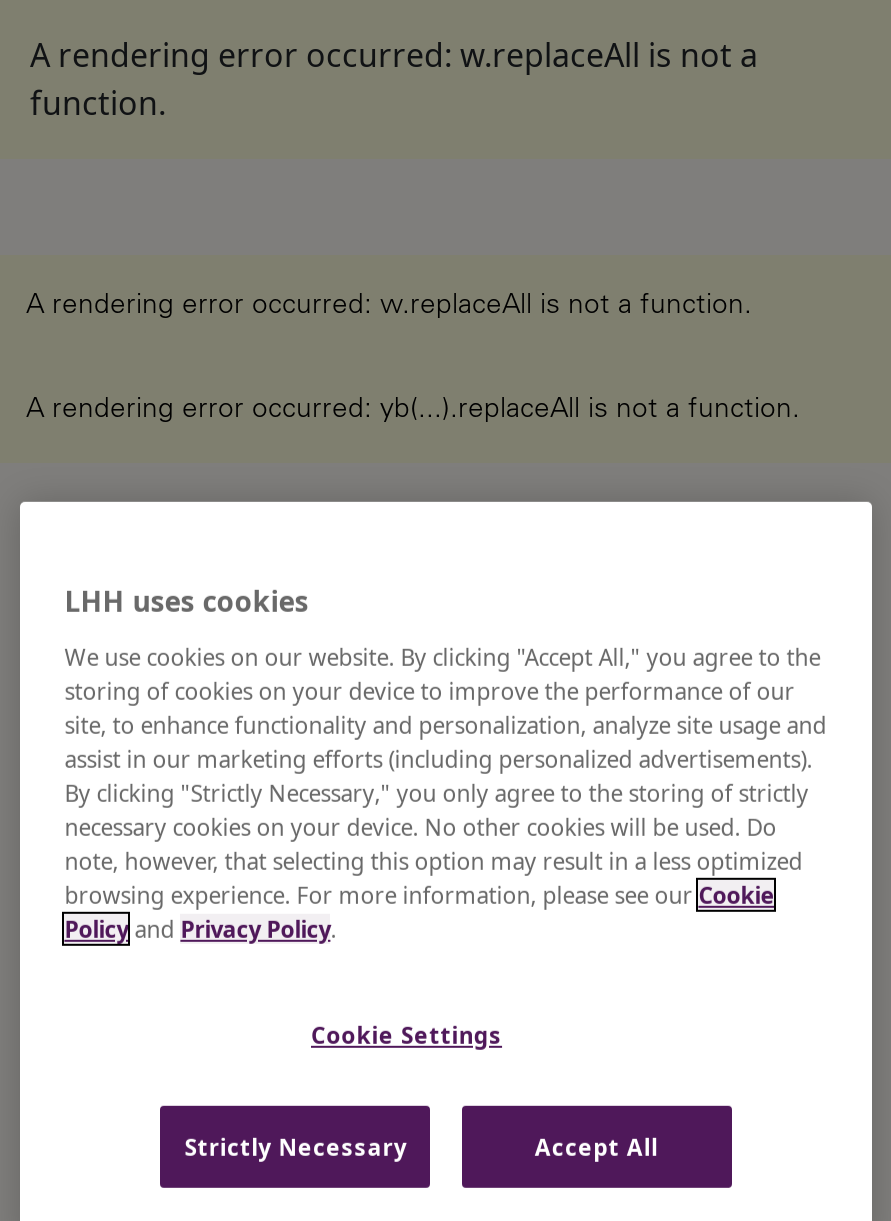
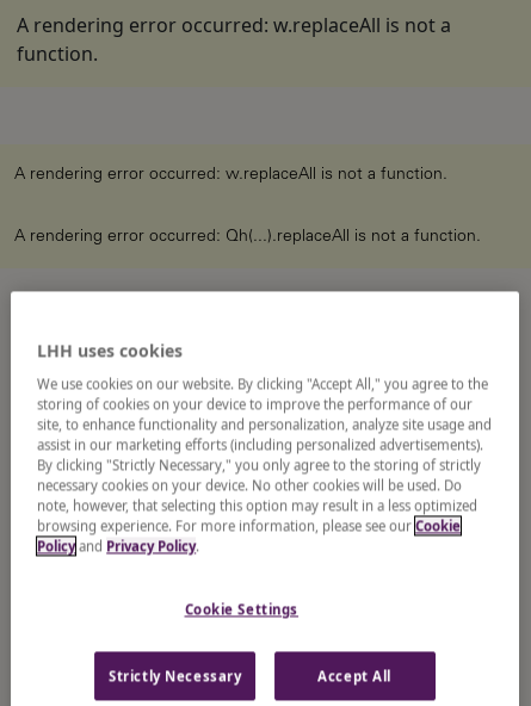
- A rendering error occurred: yb(...).replaceAll is not a function.
+ A rendering error occurred: Qh(...).replaceAll is not a function.
